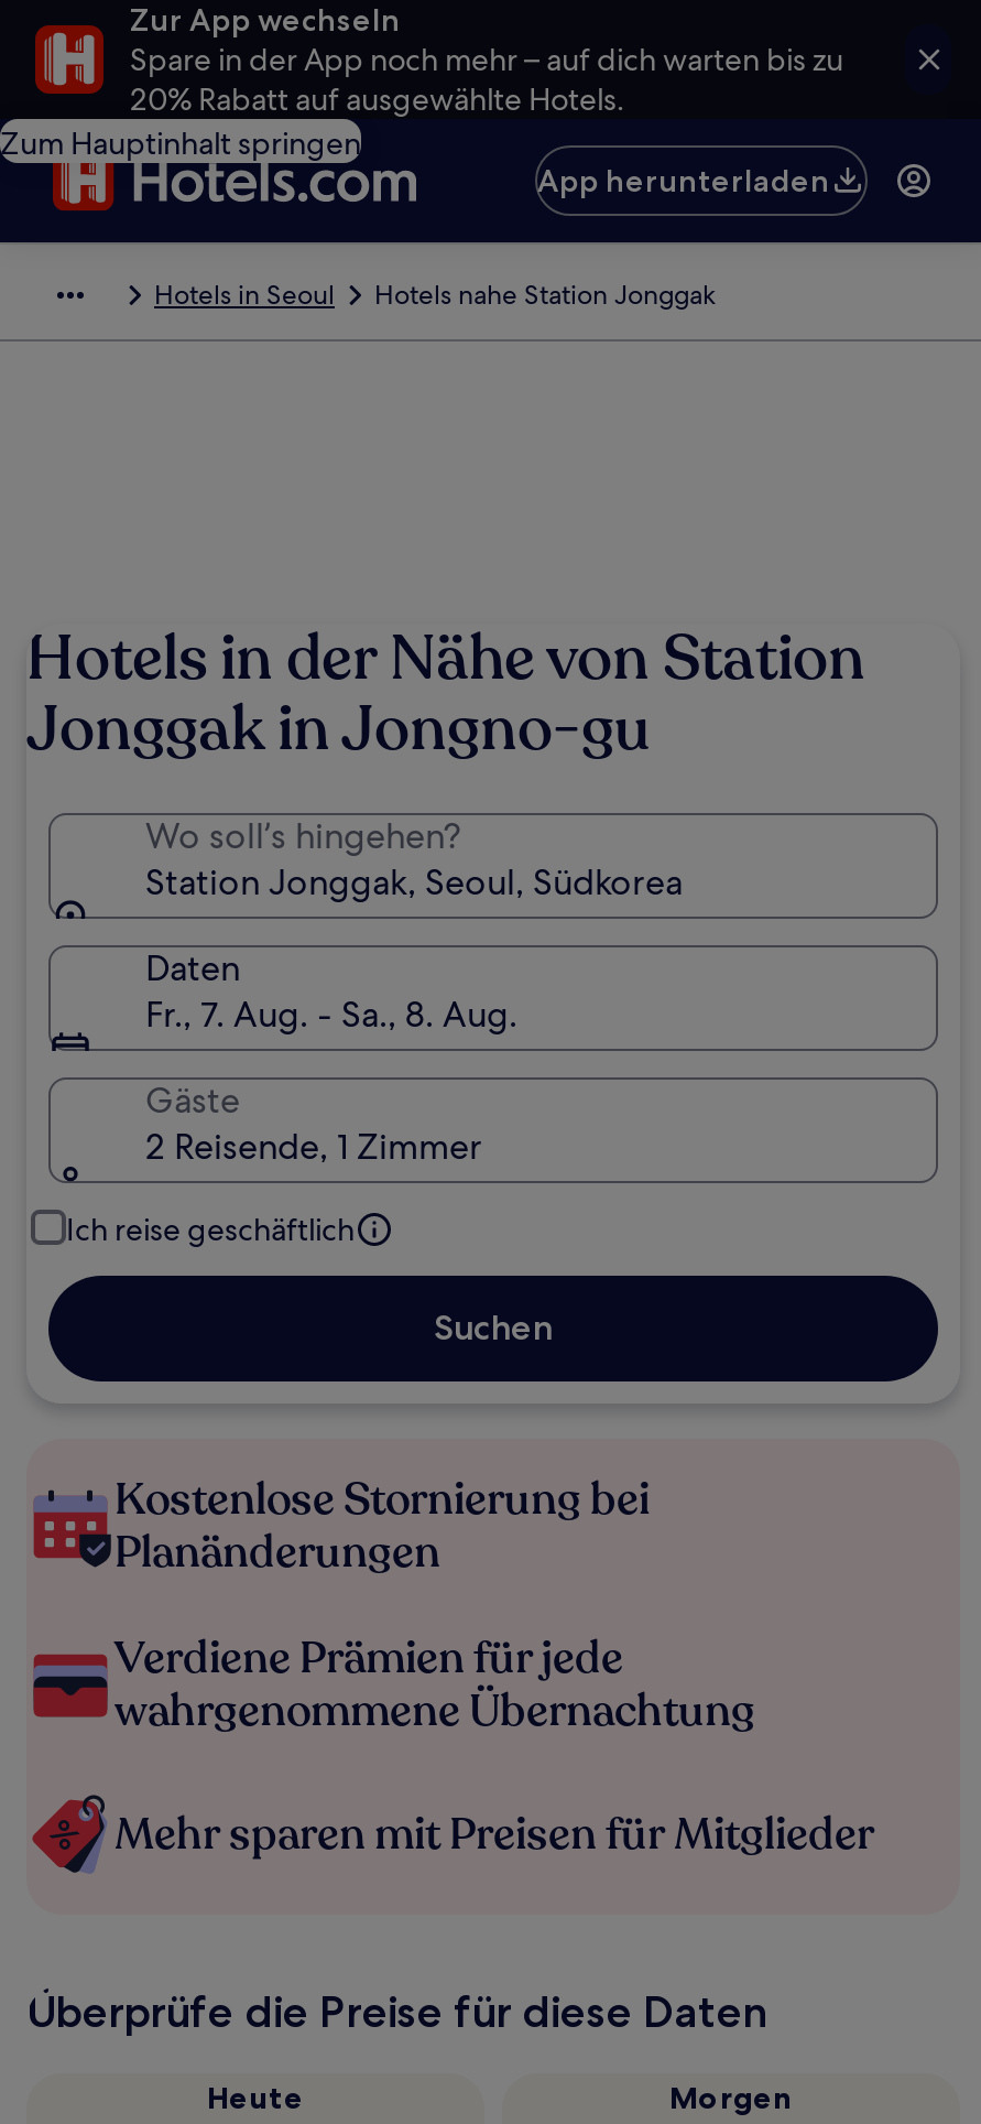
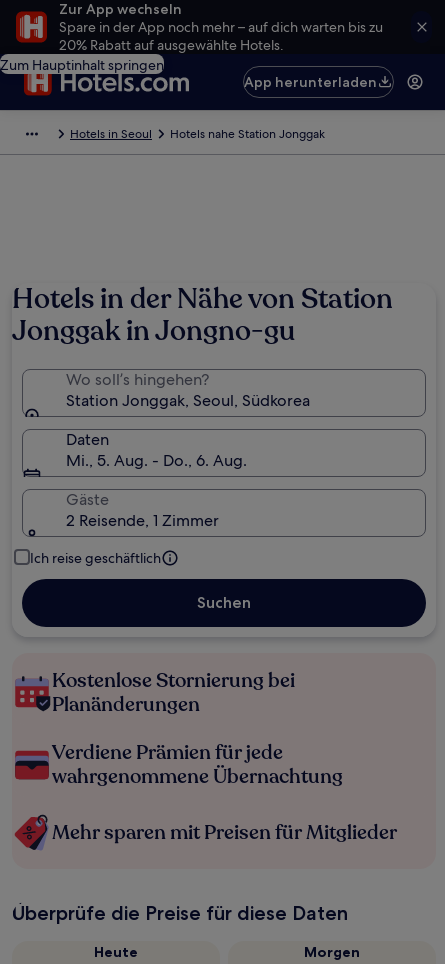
- Fr., 7. Aug. - Sa., 8. Aug.
+ Mi., 5. Aug. - Do., 6. Aug.
